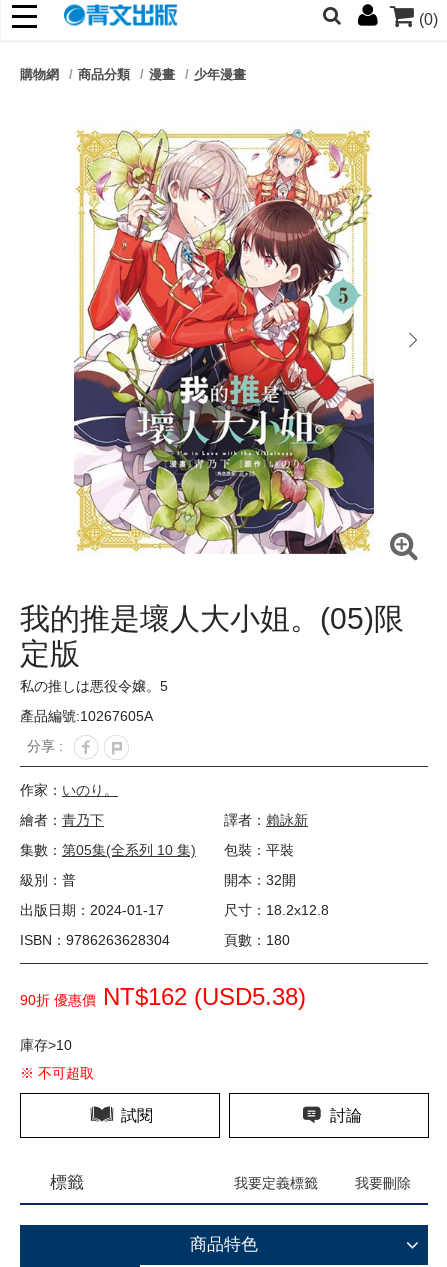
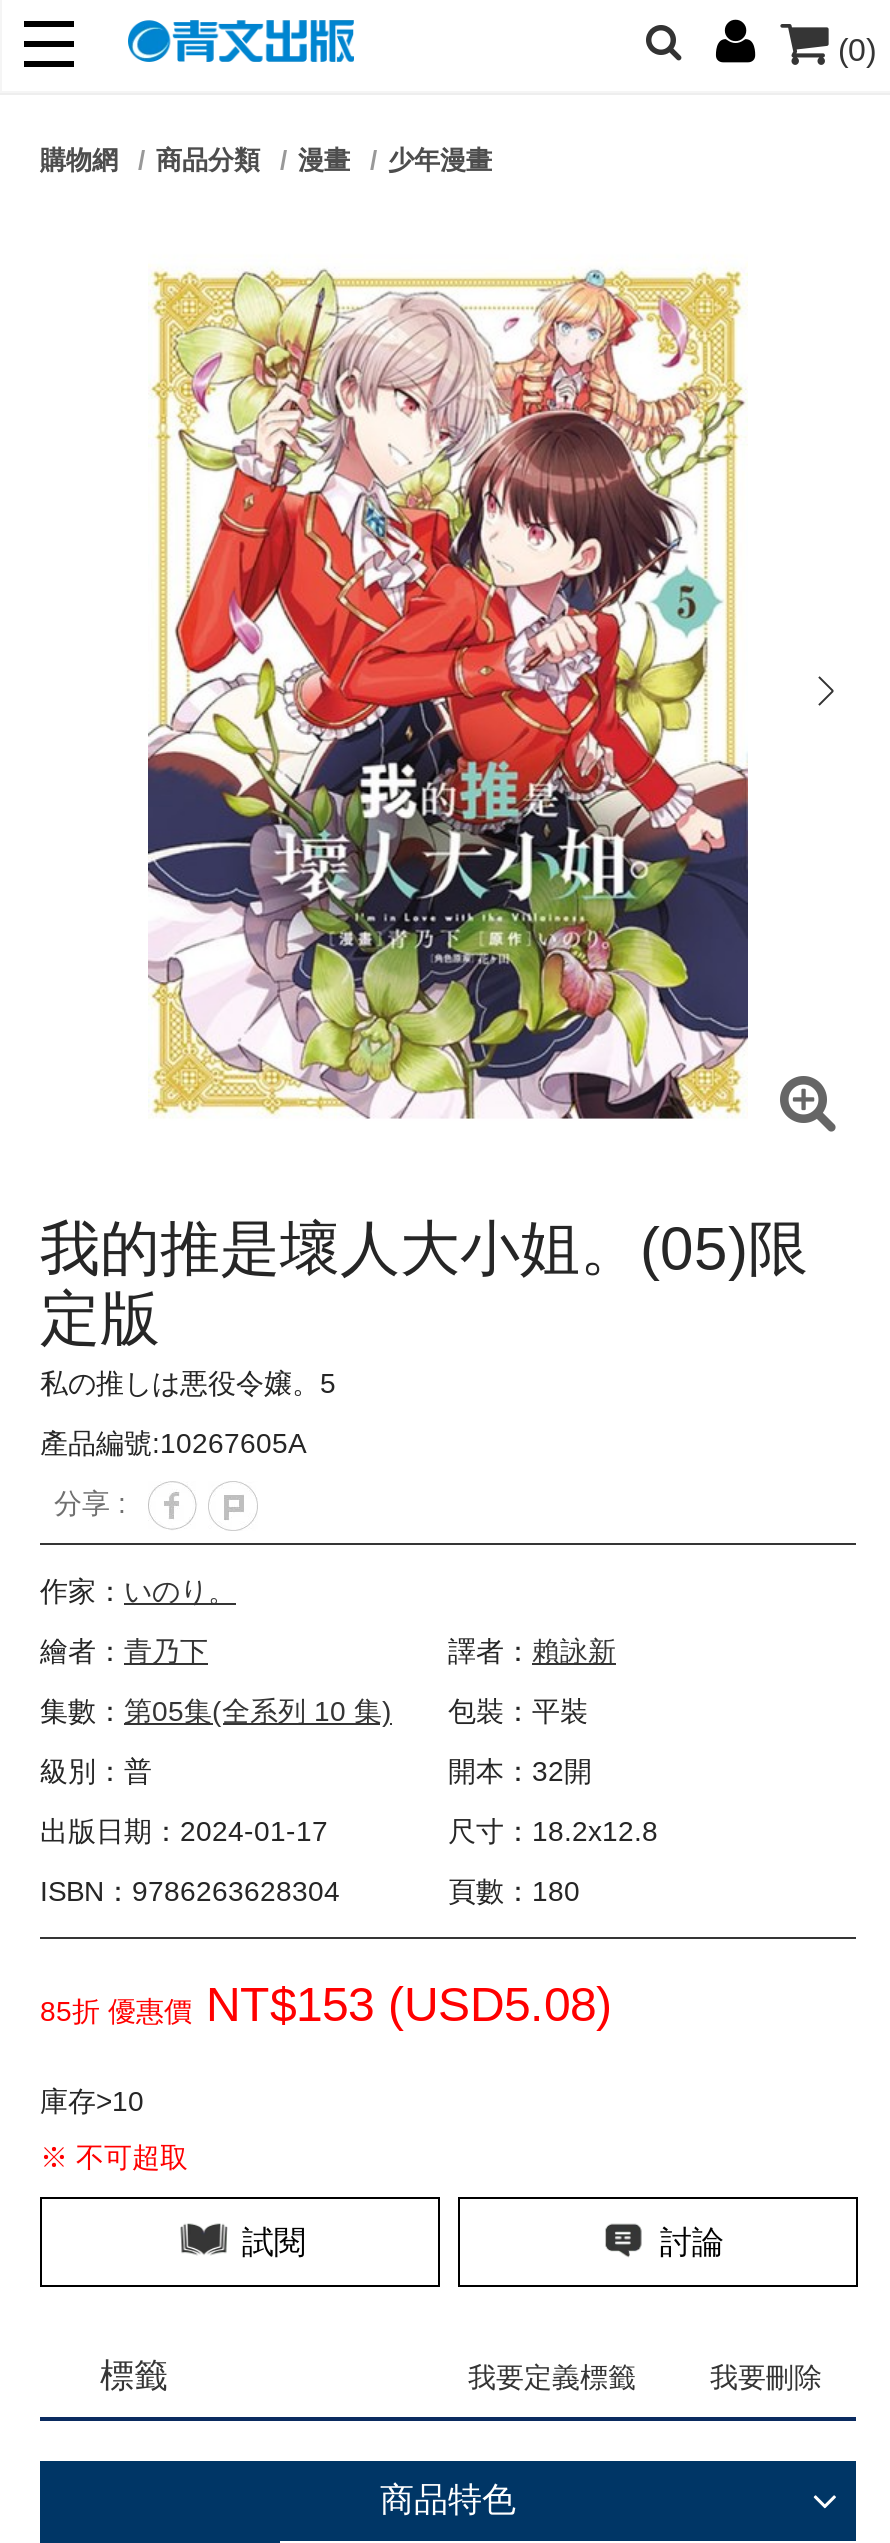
- 90折 優惠價NT$162 (USD5.38)
+ 85折 優惠價NT$153 (USD5.08)
